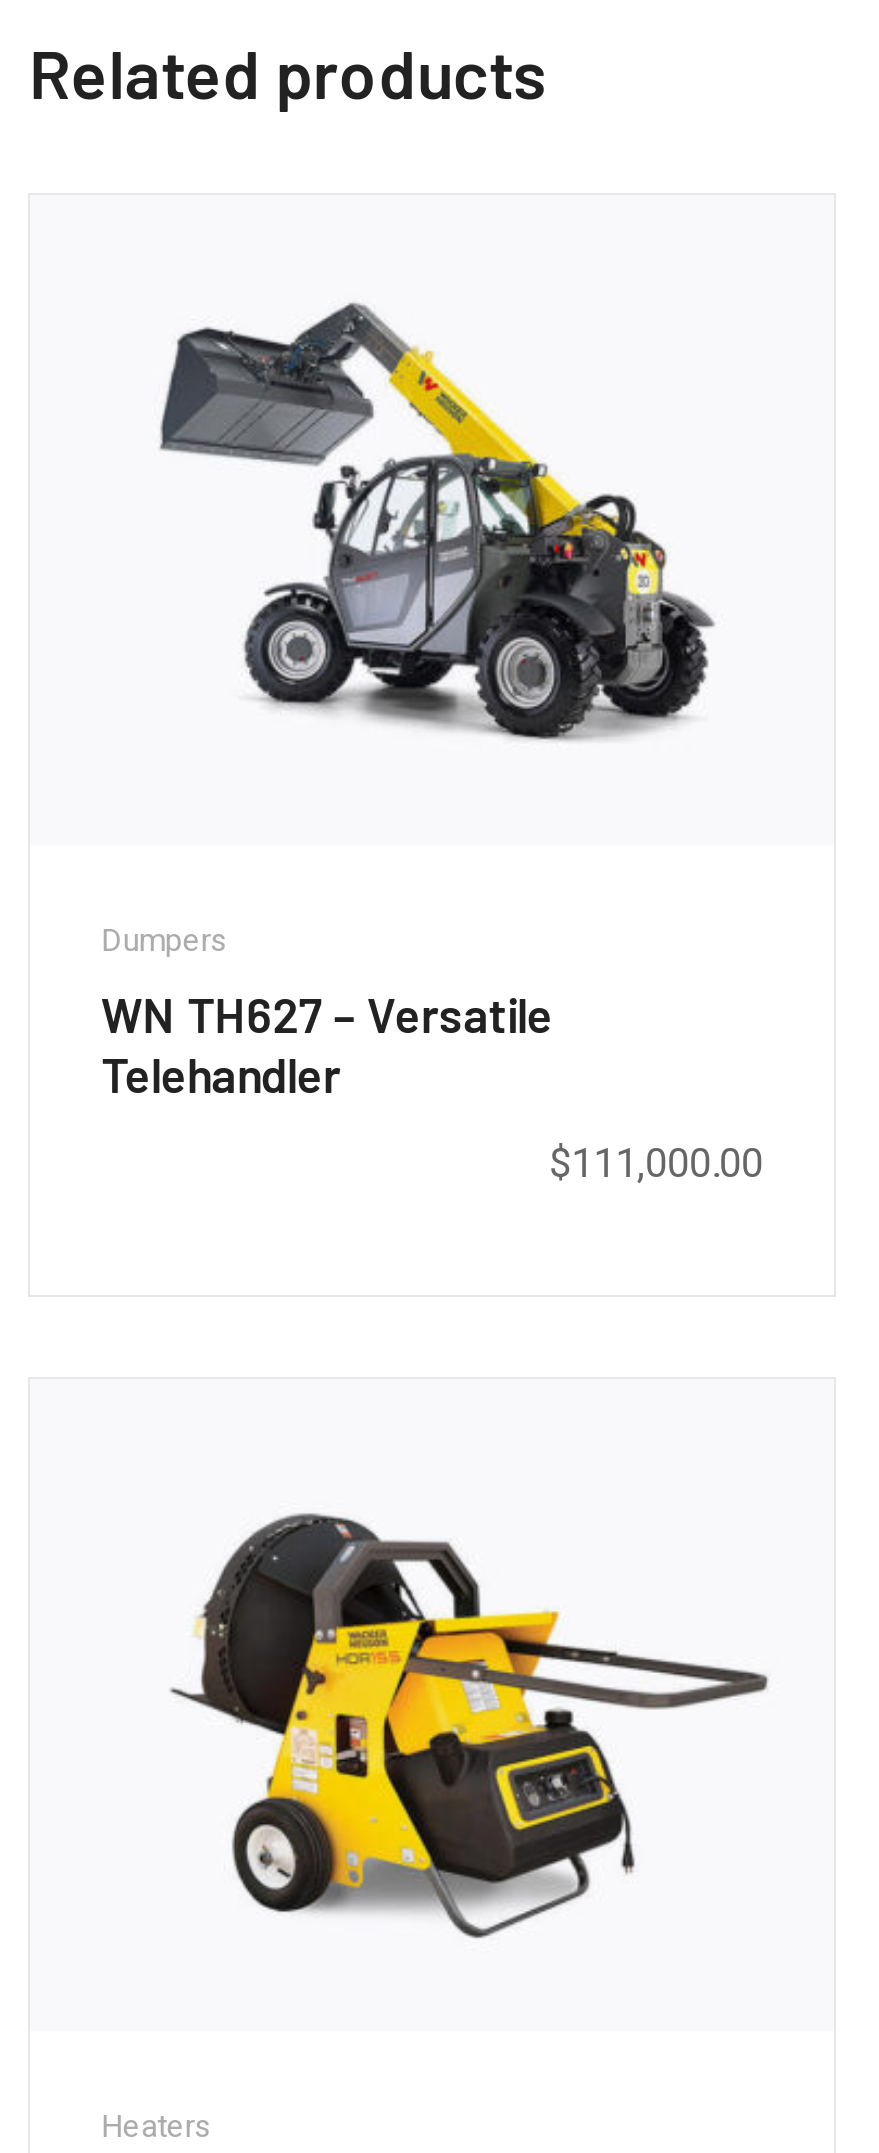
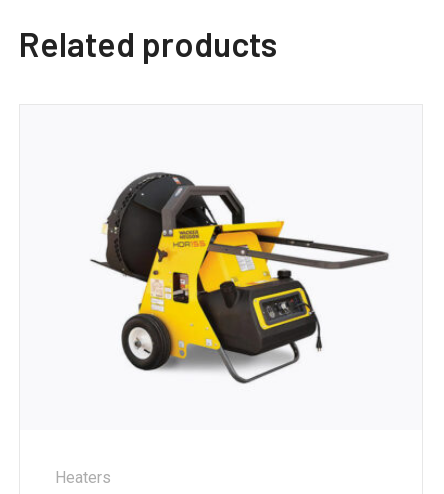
- [image]

- Dumpers
- WN TH627 – Versatile
- Telehandler
- $111,000.00
